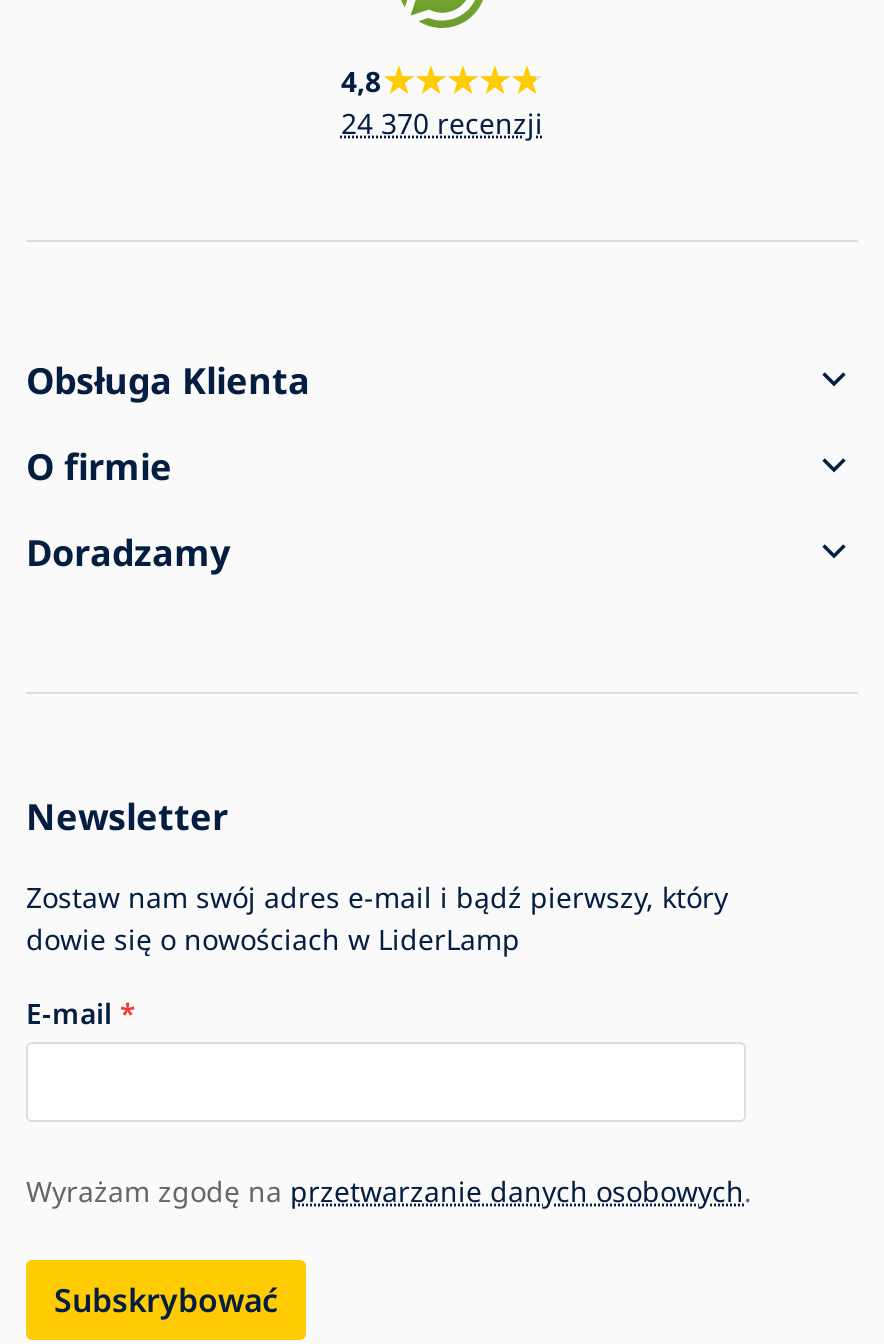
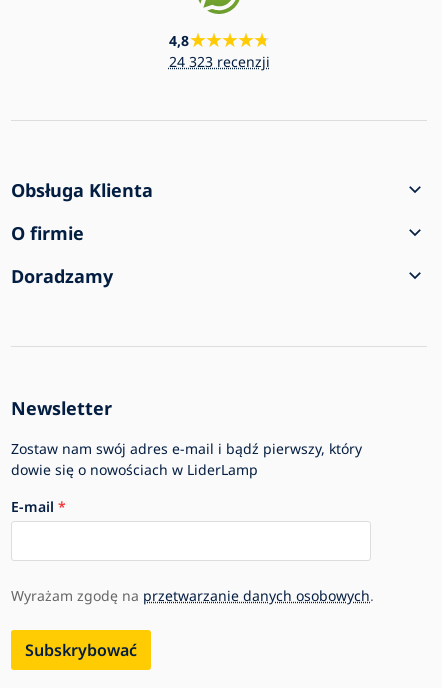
- 24 370 recenzji
+ 24 323 recenzji
